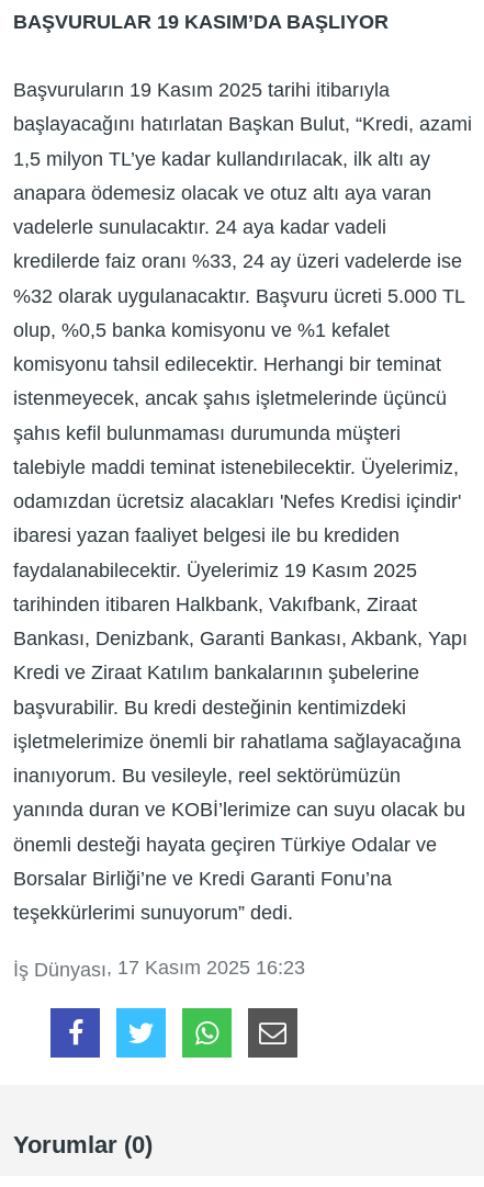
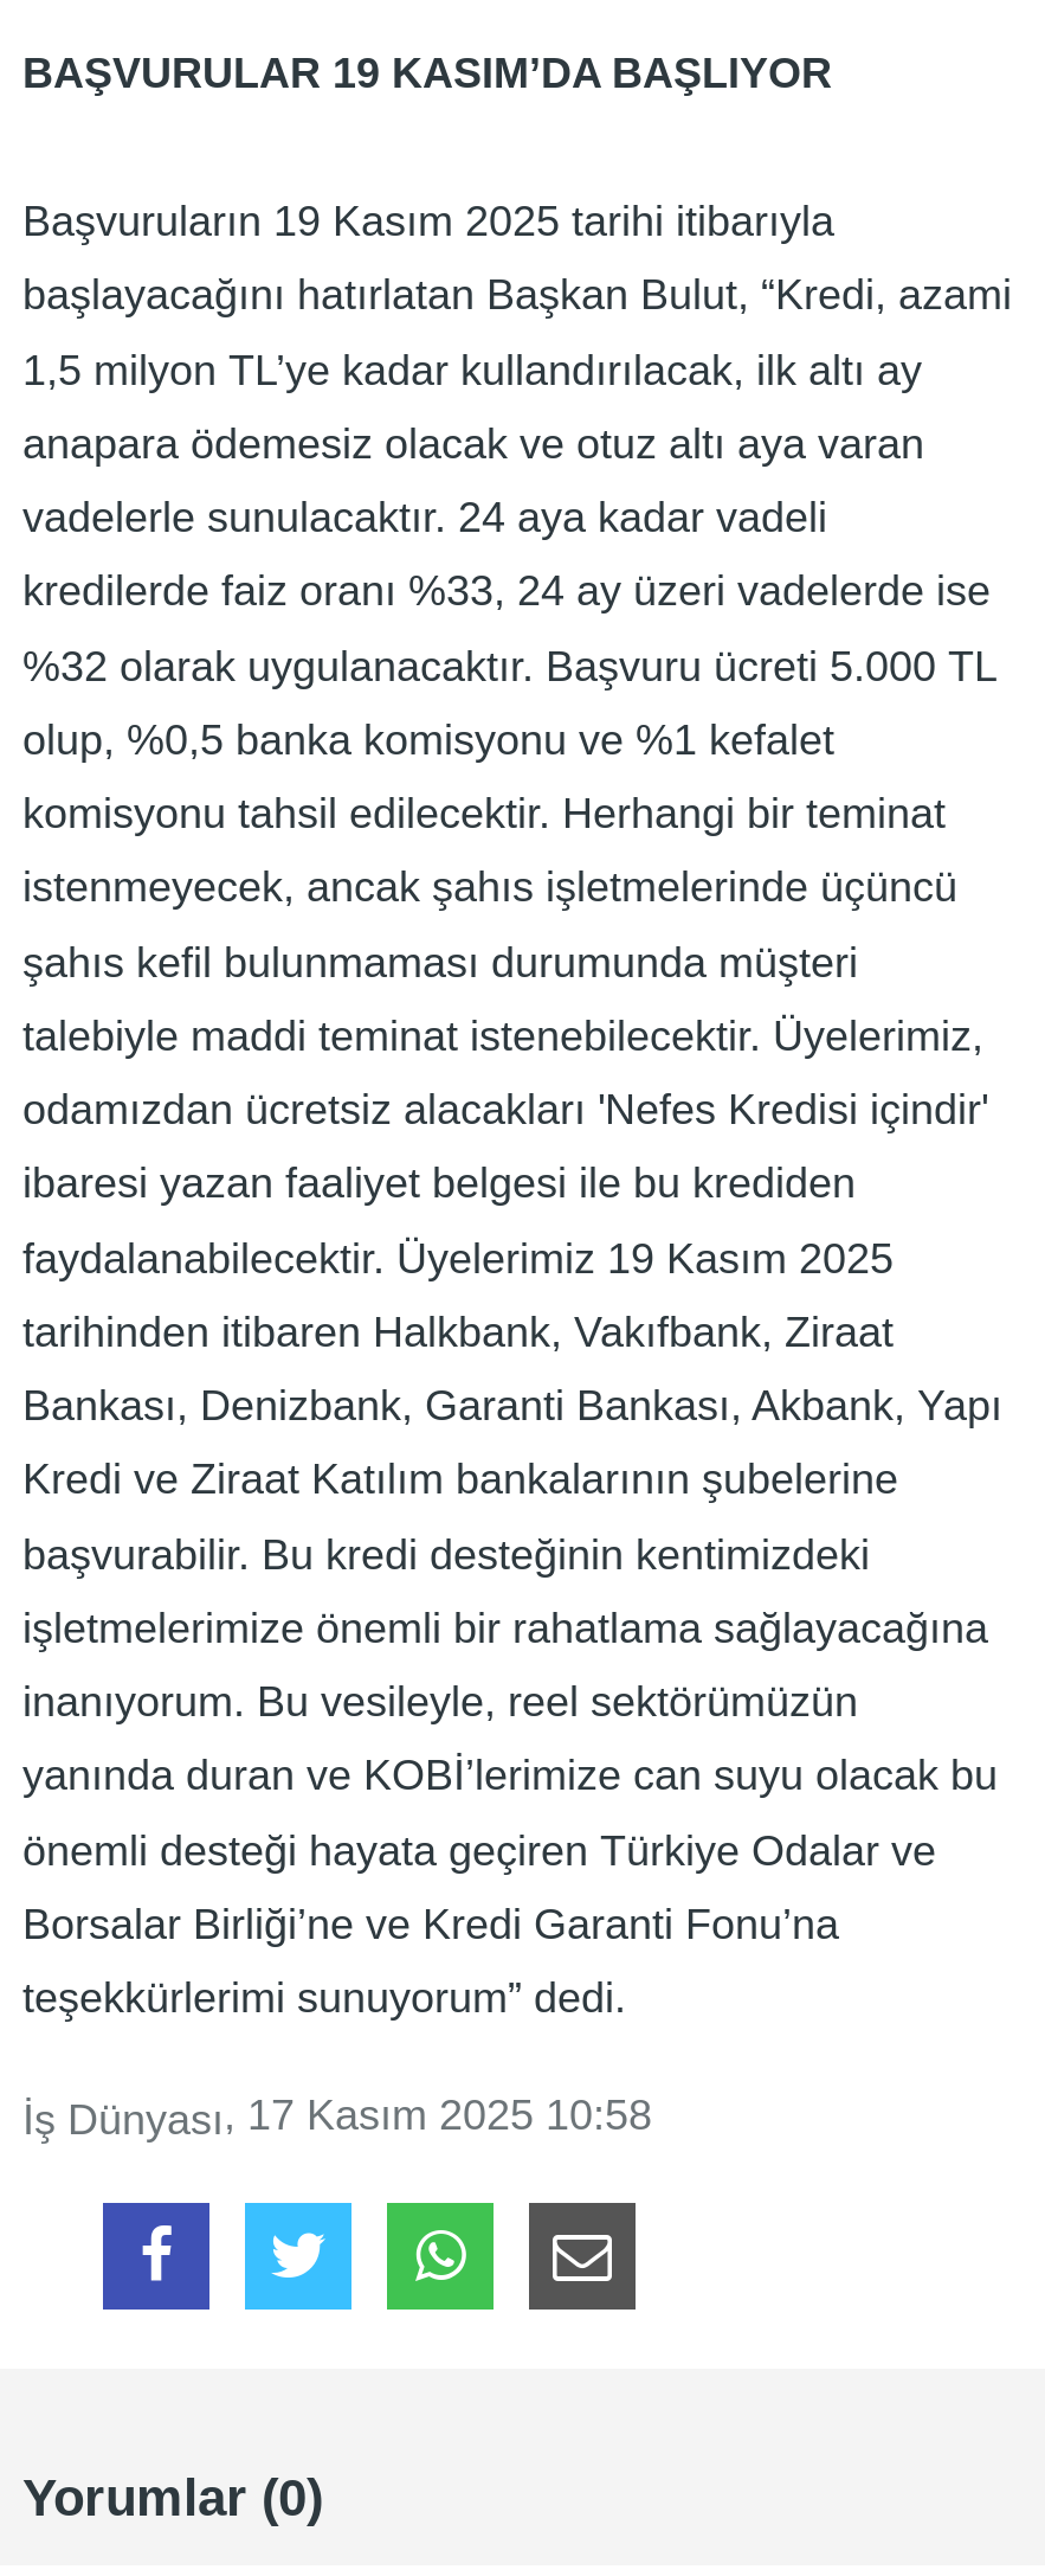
- İş Dünyası, 17 Kasım 2025 16:23
+ İş Dünyası, 17 Kasım 2025 10:58
